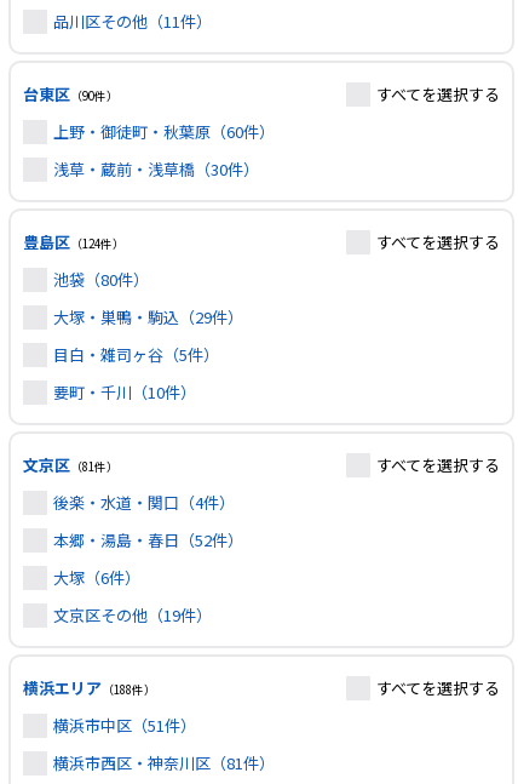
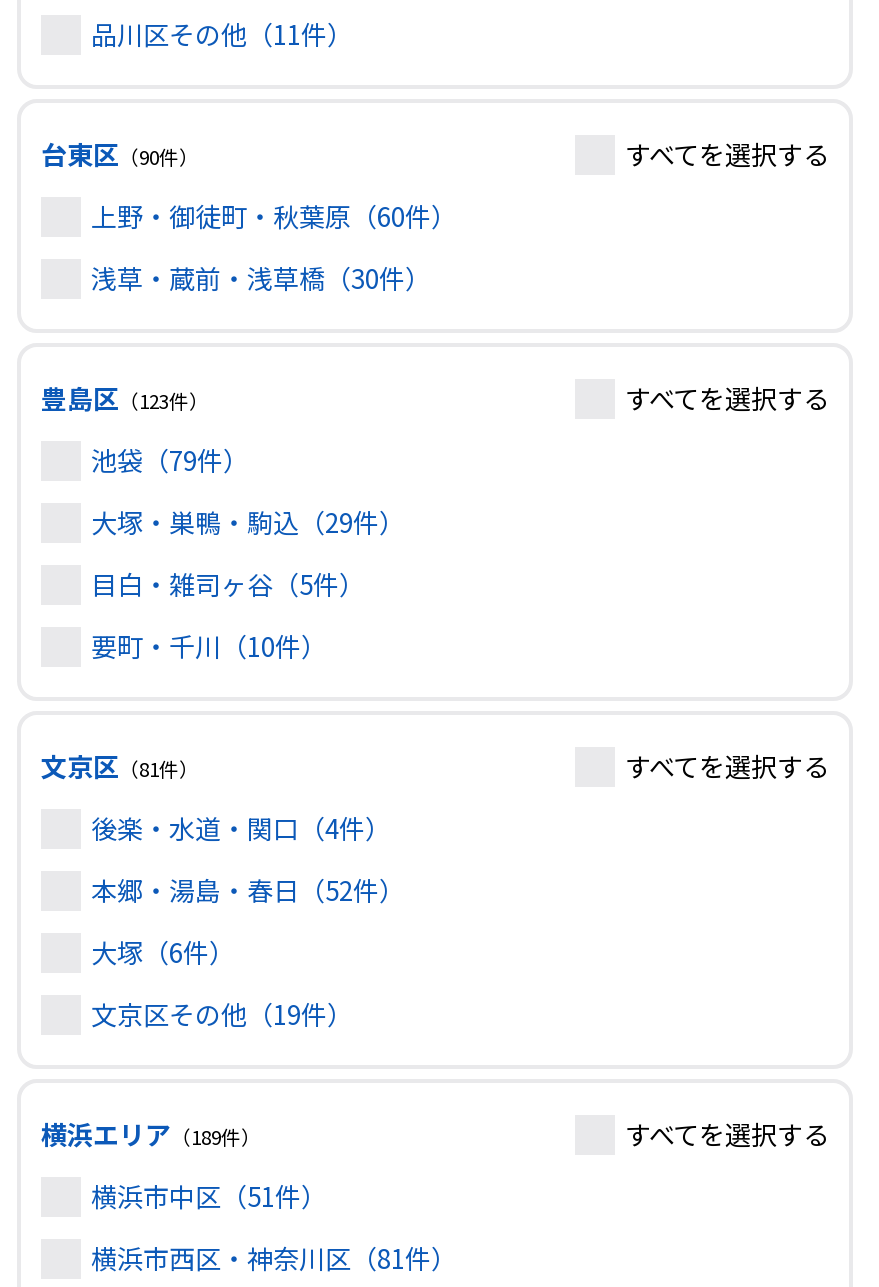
- 豊島区（124件）
+ 豊島区（123件）

- 池袋（80件）
+ 池袋（79件）

- 横浜エリア（188件）
+ 横浜エリア（189件）
